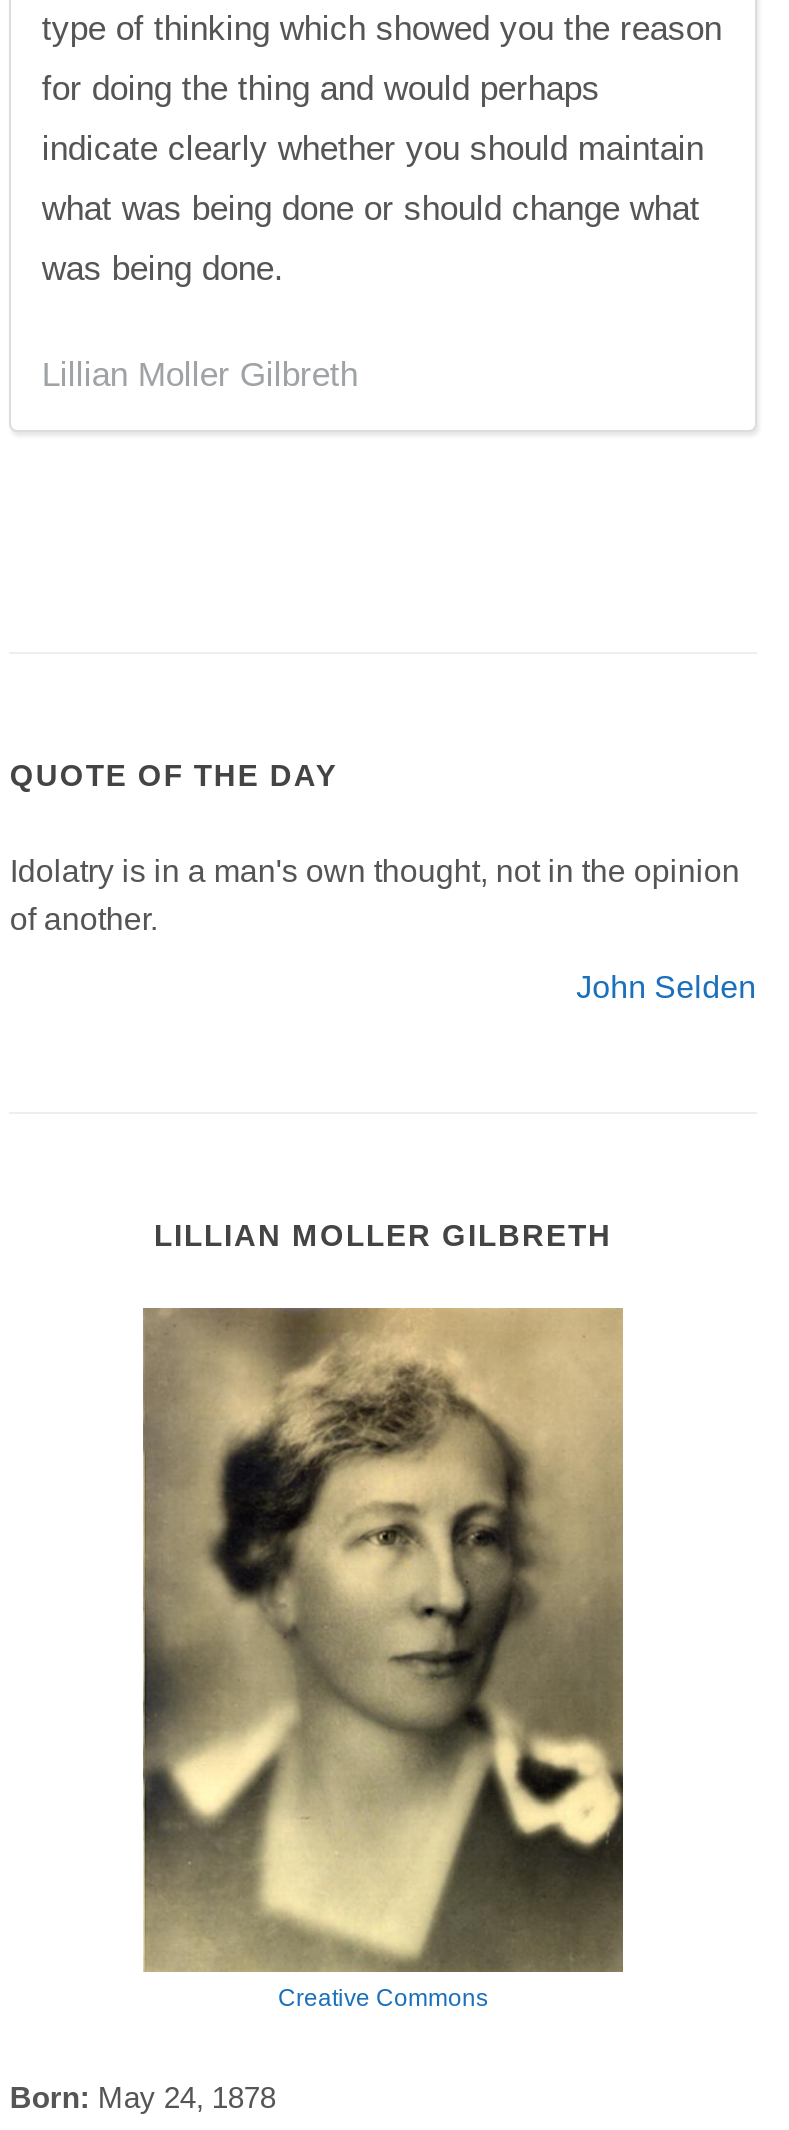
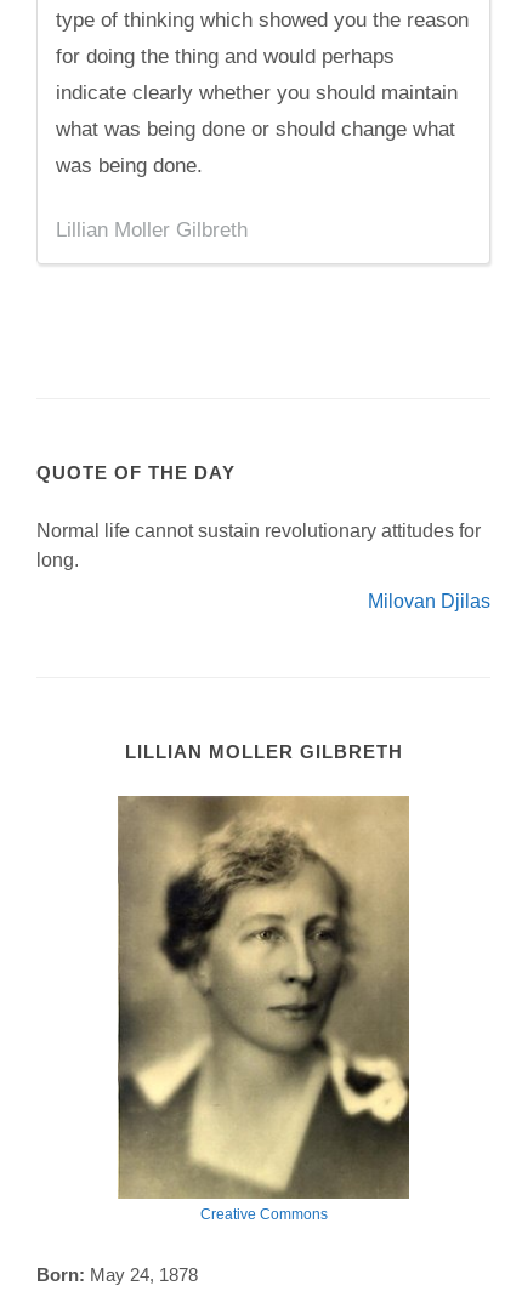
- Idolatry is in a man's own thought, not in the opinion
- of another.
+ Normal life cannot sustain revolutionary attitudes for
+ long.

- John Selden
+ Milovan Djilas
